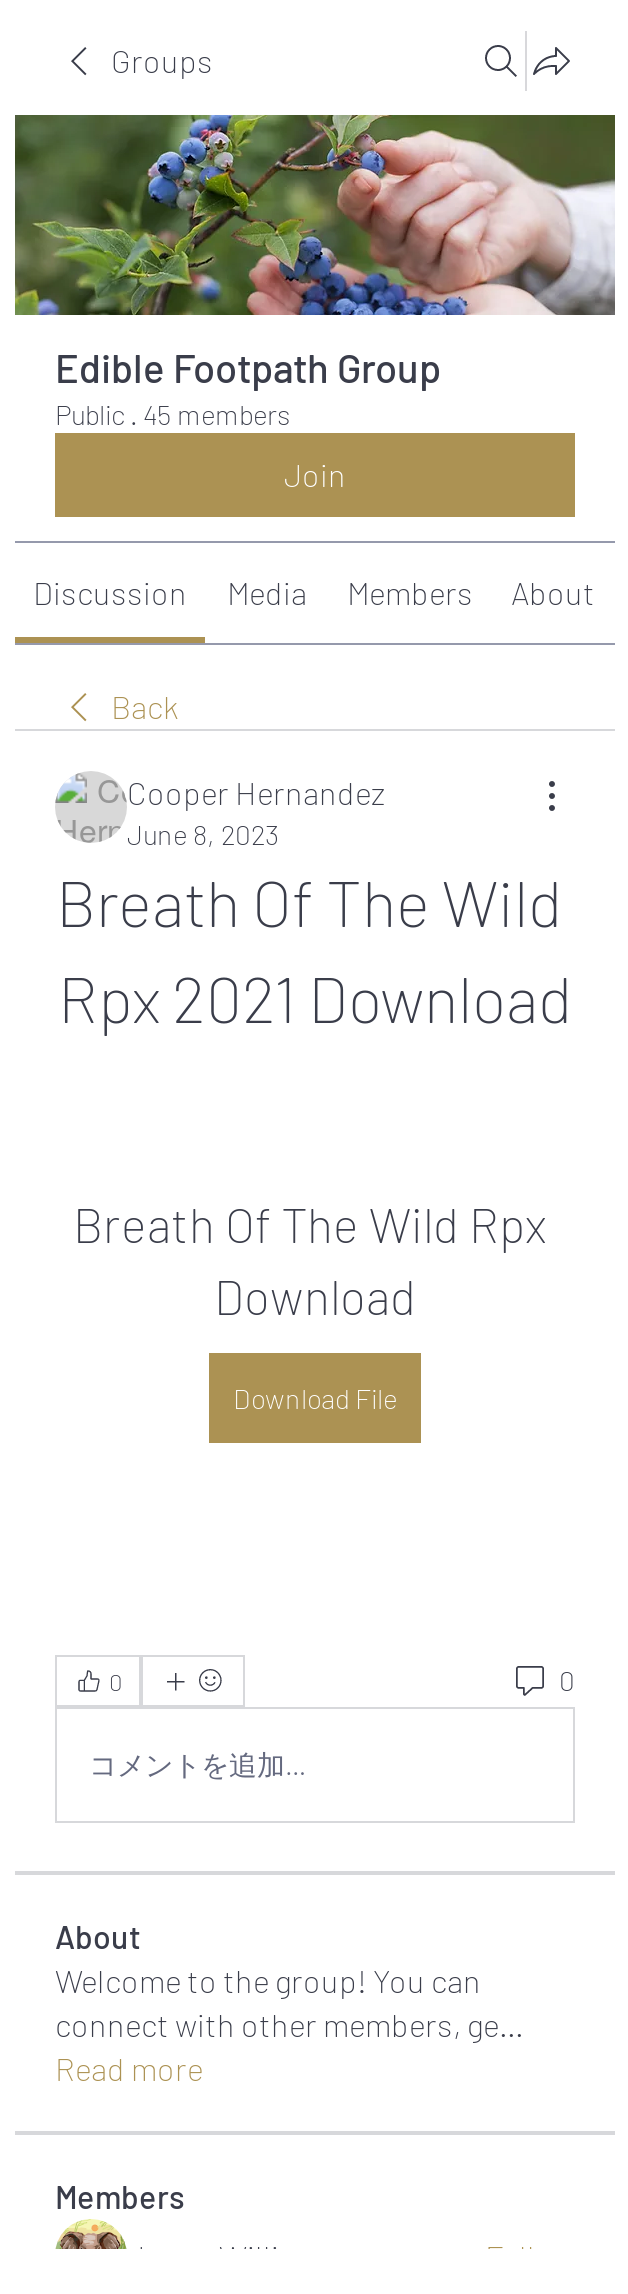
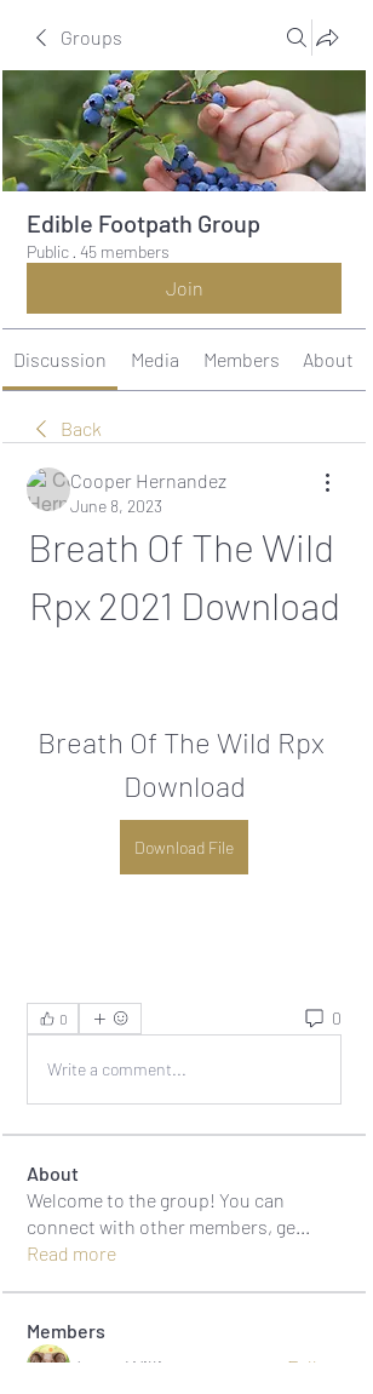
- コメントを追加…
+ Write a comment...
